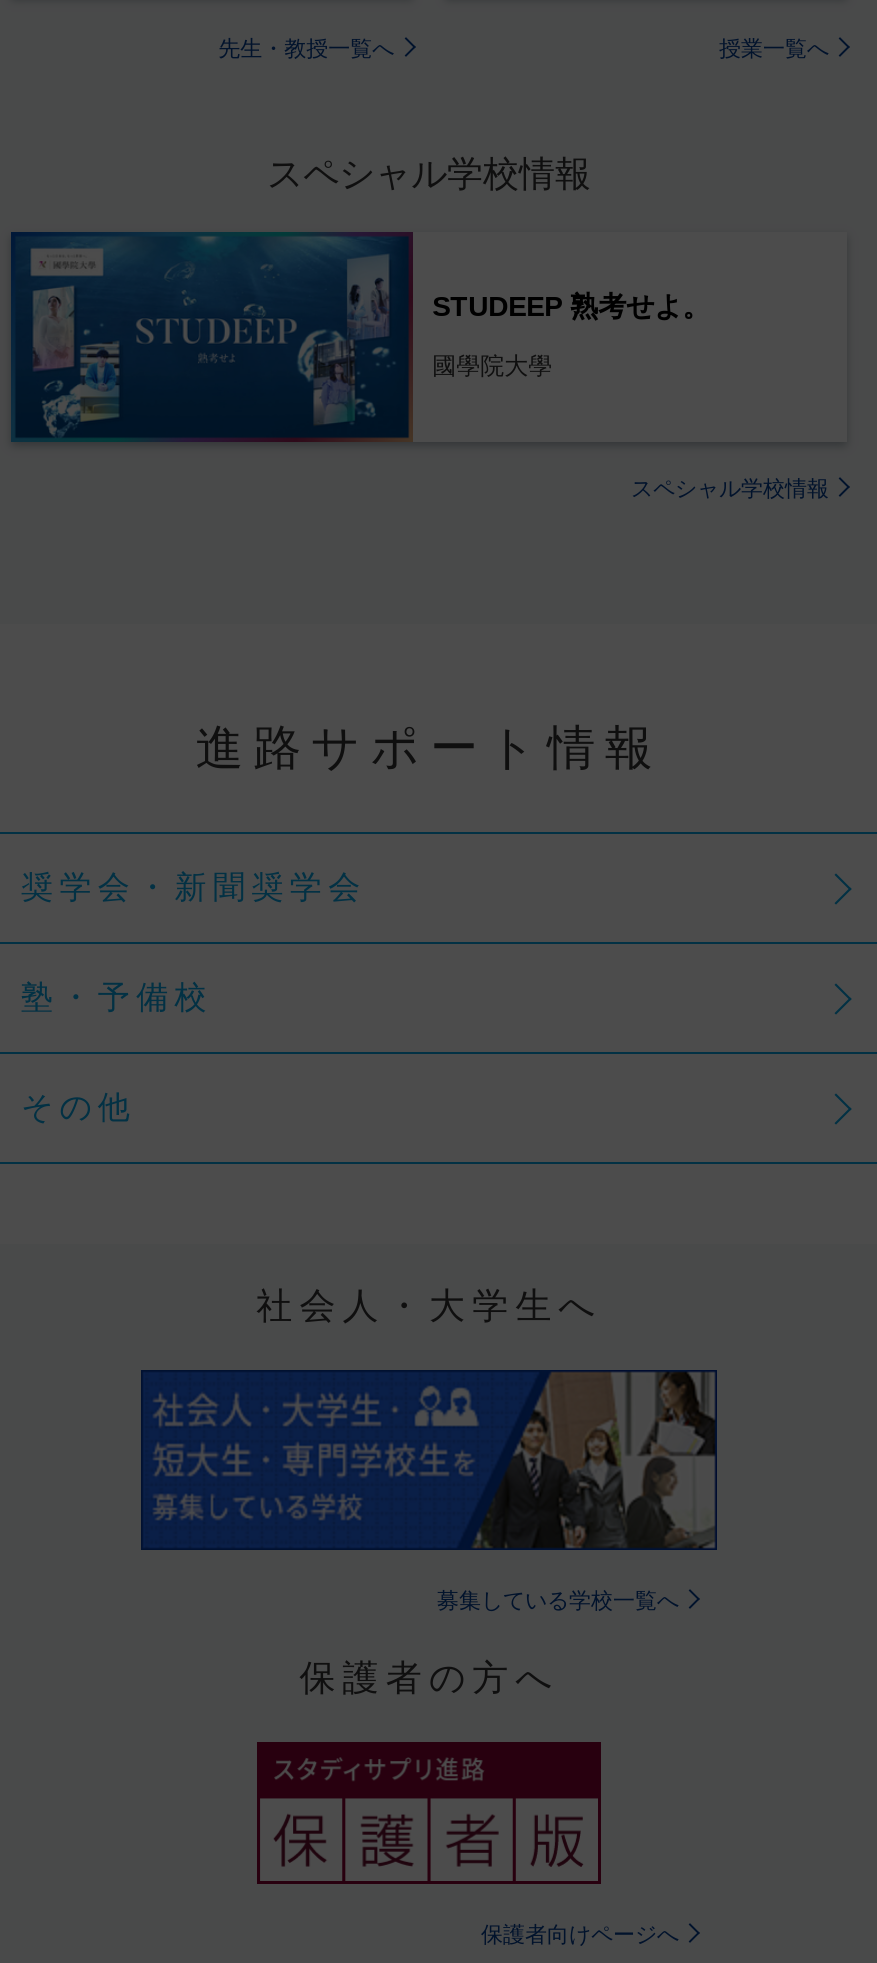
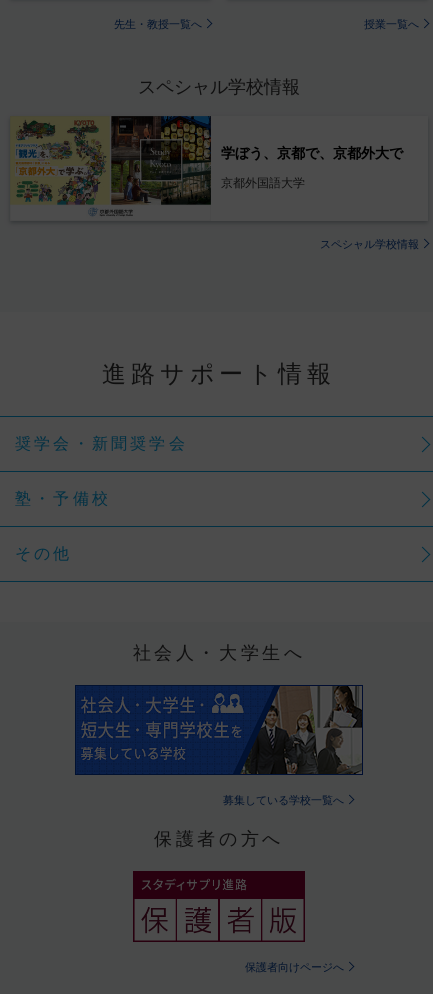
- [image]
- STUDEEP 熟考せよ。
+ [image]
+ 学ぼう、京都で、京都外大で

- 國學院大學
+ 京都外国語大学
